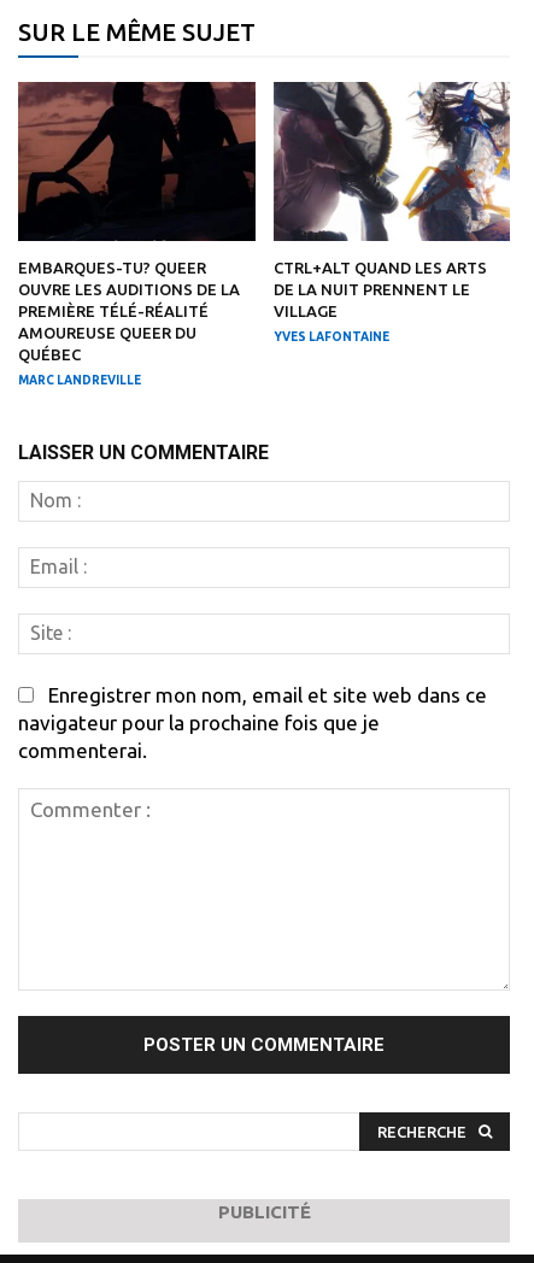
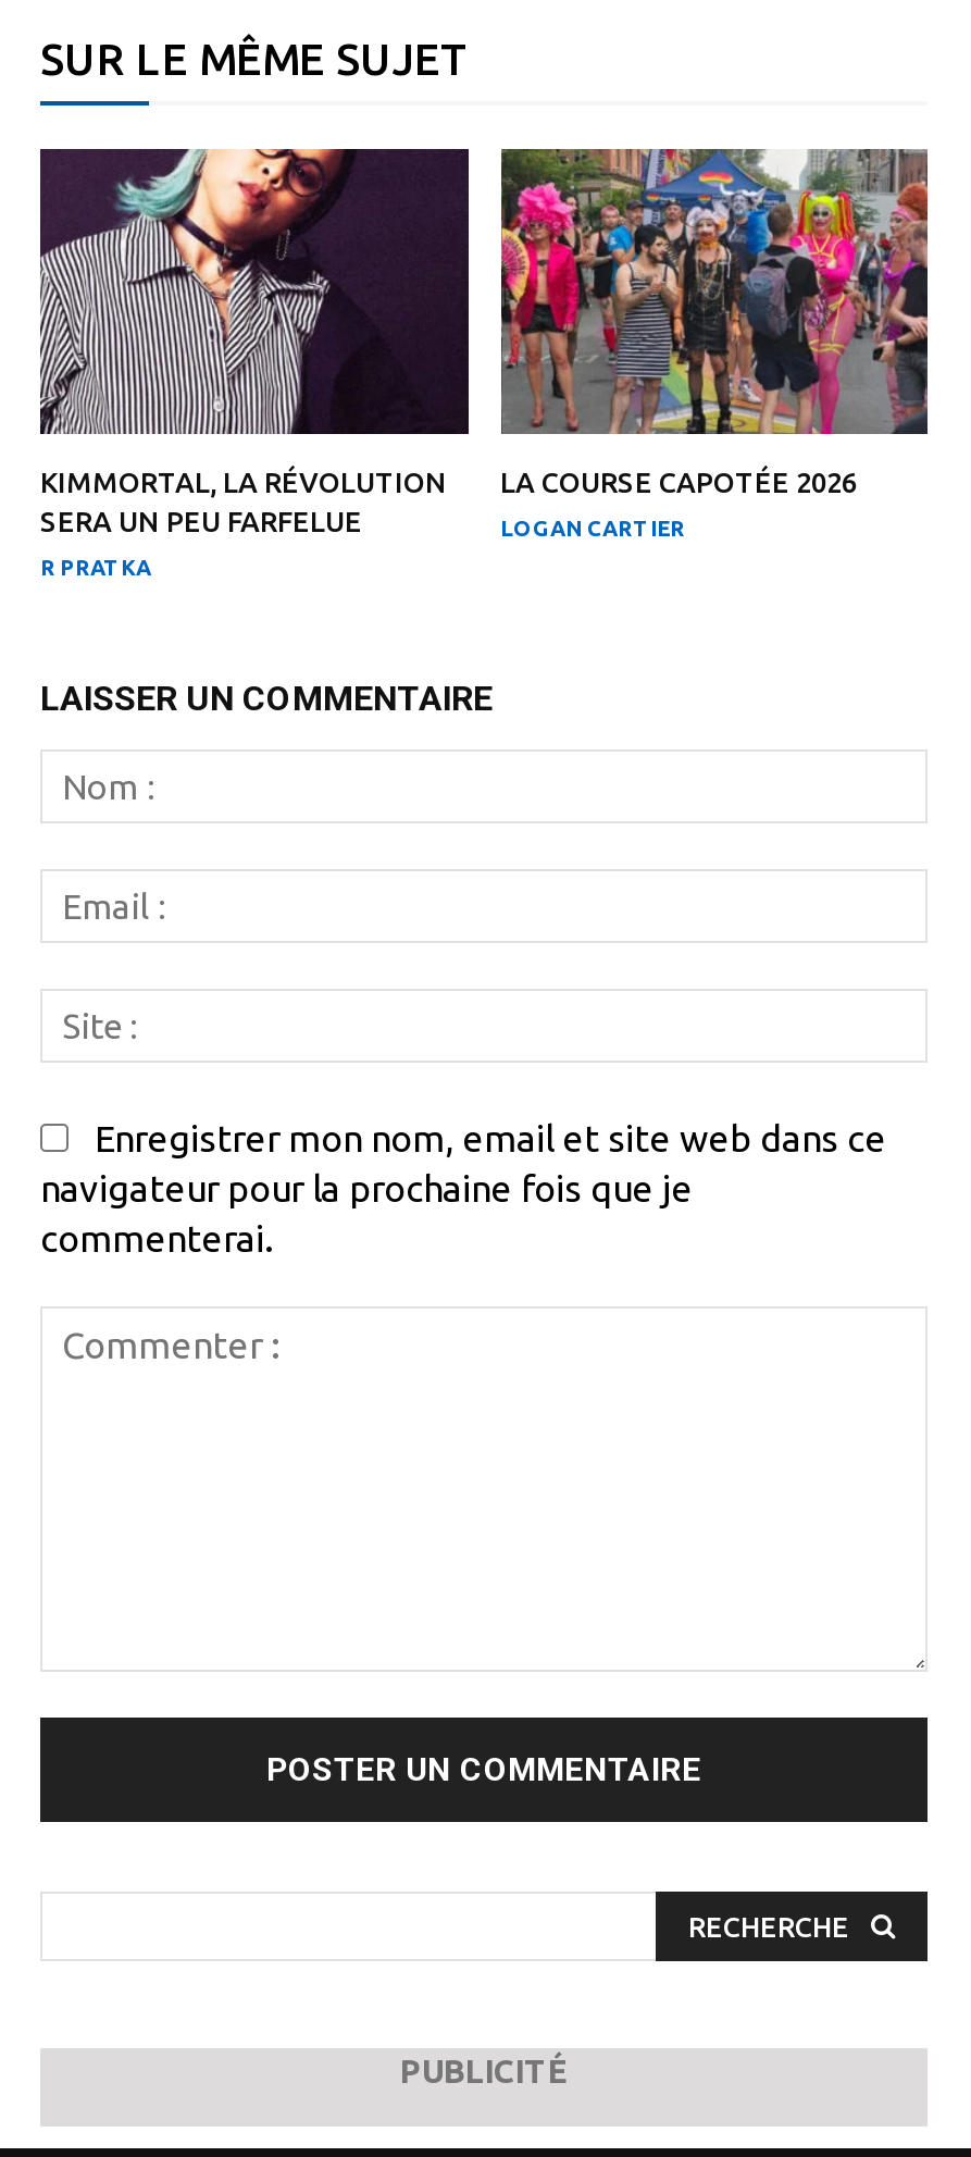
- [image]
+ [image]

- [image]
- CTRL+ALT QUAND LES ARTS
- DE LA NUIT PRENNENT LE
- VILLAGE
+ [image]
+ LA COURSE CAPOTÉE 2026

- EMBARQUES-TU? QUEER
- OUVRE LES AUDITIONS DE LA
- PREMIÈRE TÉLÉ-RÉALITÉ
- AMOUREUSE QUEER DU
- QUÉBEC
+ KIMMORTAL, LA RÉVOLUTION
+ SERA UN PEU FARFELUE

- YVES LAFONTAINE
+ LOGAN CARTIER

- MARC LANDREVILLE
+ R PRATKA
